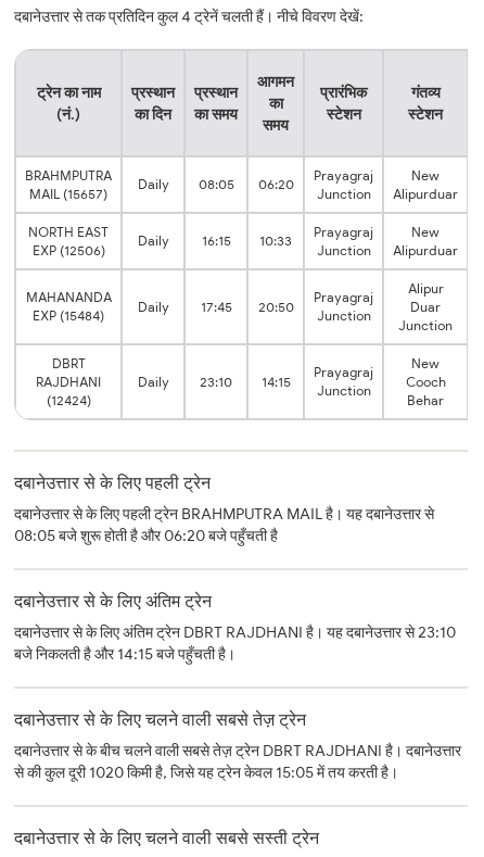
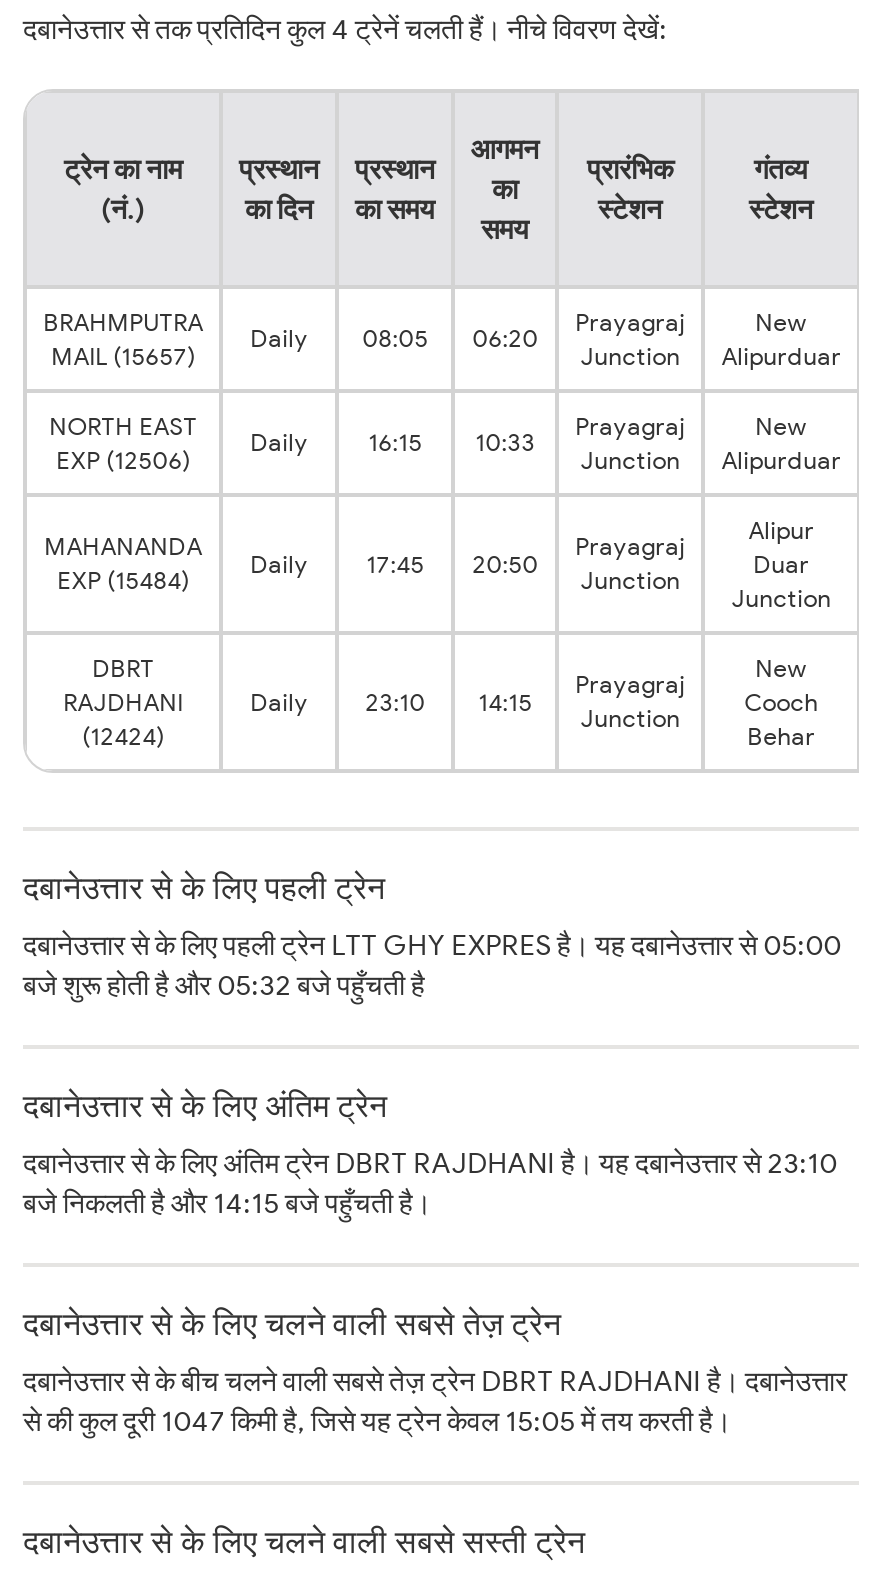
- दबानेउत्तार से के लिए पहली ट्रेन BRAHMPUTRA MAIL है। यह दबानेउत्तार से
- 08:05 बजे शुरू होती है और 06:20 बजे पहुँचती है
+ दबानेउत्तार से के लिए पहली ट्रेन LTT GHY EXPRES है। यह दबानेउत्तार से 05:00
+ बजे शुरू होती है और 05:32 बजे पहुँचती है

- से की कुल दूरी 1020 किमी है, जिसे यह ट्रेन केवल 15:05 में तय करती है।
+ से की कुल दूरी 1047 किमी है, जिसे यह ट्रेन केवल 15:05 में तय करती है।
